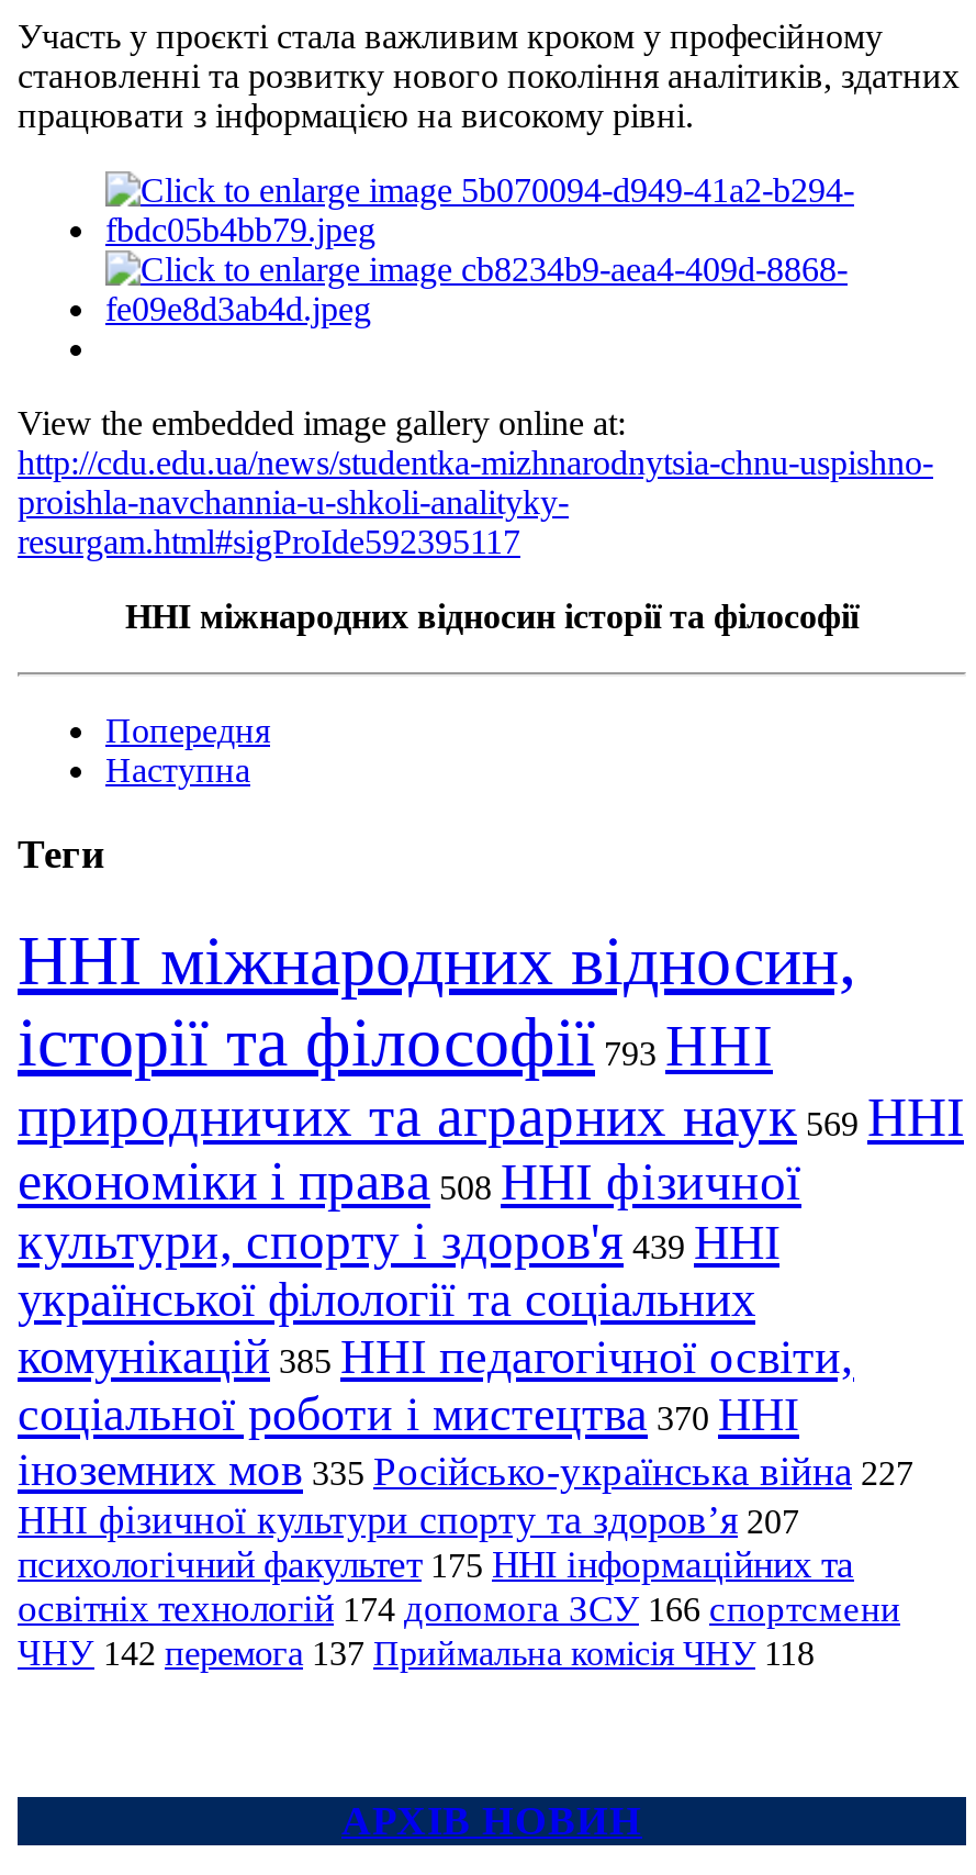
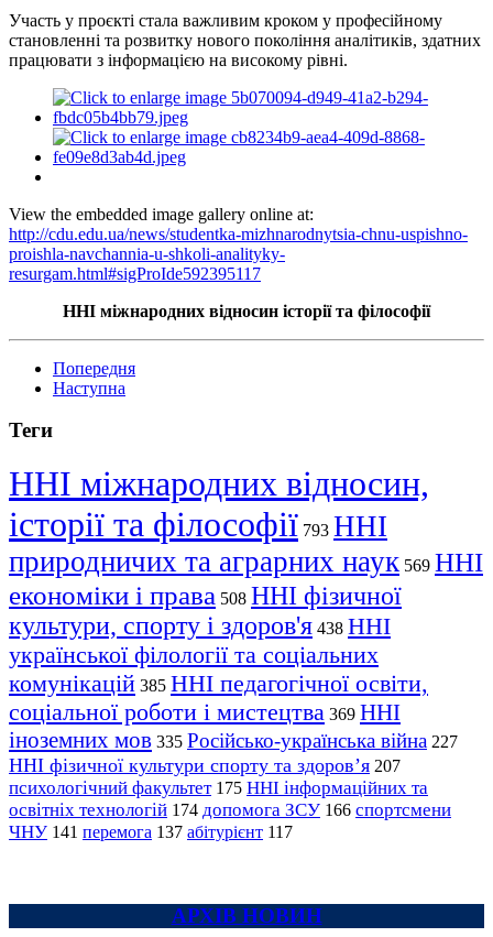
- культури, спорту і здоров'я 439 ННІ
+ культури, спорту і здоров'я 438 ННІ

- соціальної роботи і мистецтва 370 ННІ
+ соціальної роботи і мистецтва 369 ННІ

- ЧНУ 142 перемога 137 Приймальна комісія ЧНУ 118
+ ЧНУ 141 перемога 137 абітурієнт 117
